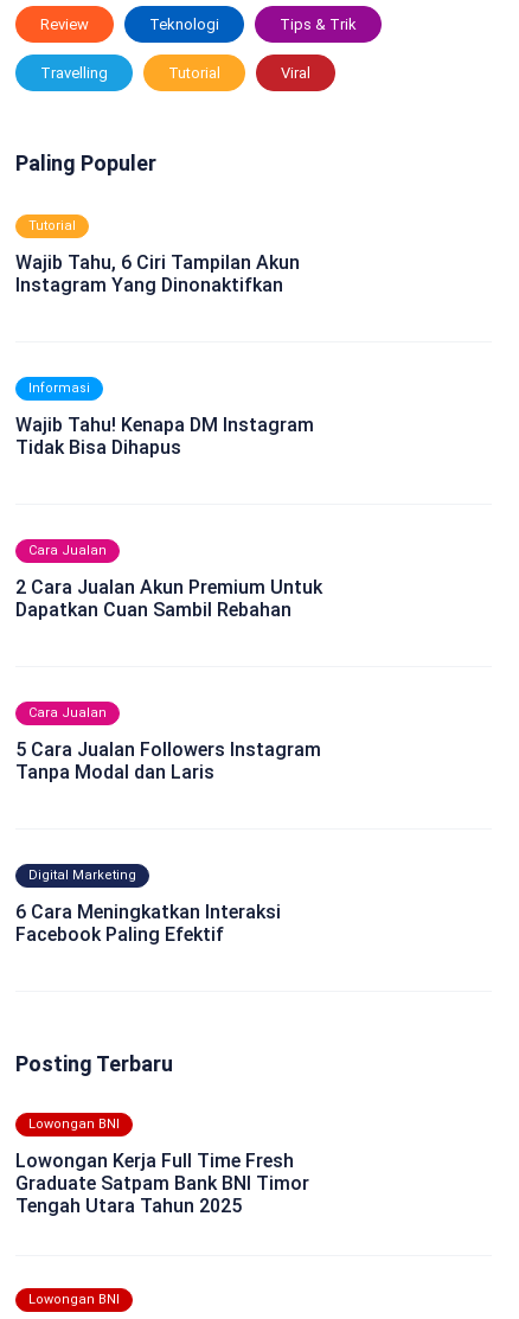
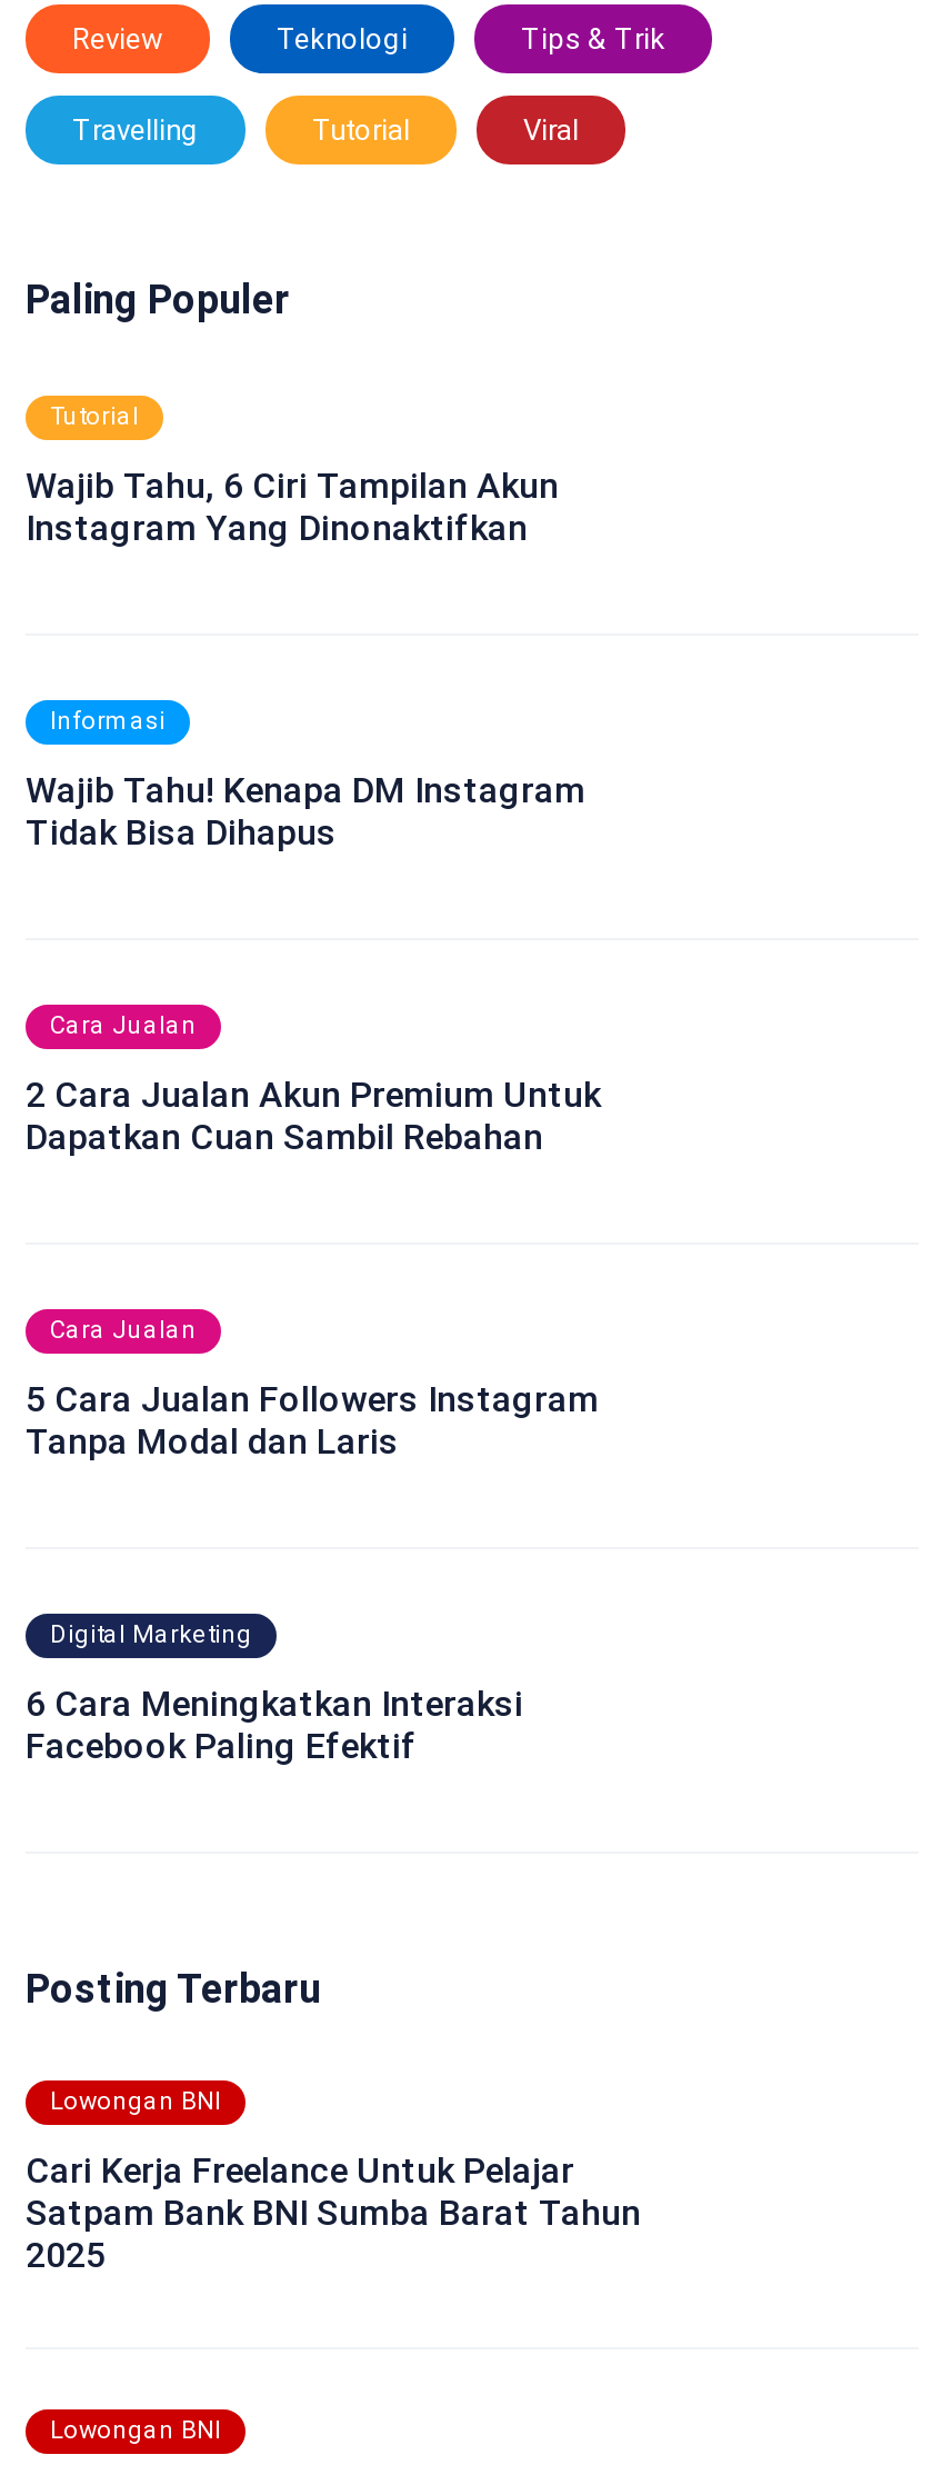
- Lowongan Kerja Full Time Fresh
- Graduate Satpam Bank BNI Timor
- Tengah Utara Tahun 2025
+ Cari Kerja Freelance Untuk Pelajar
+ Satpam Bank BNI Sumba Barat Tahun
+ 2025
